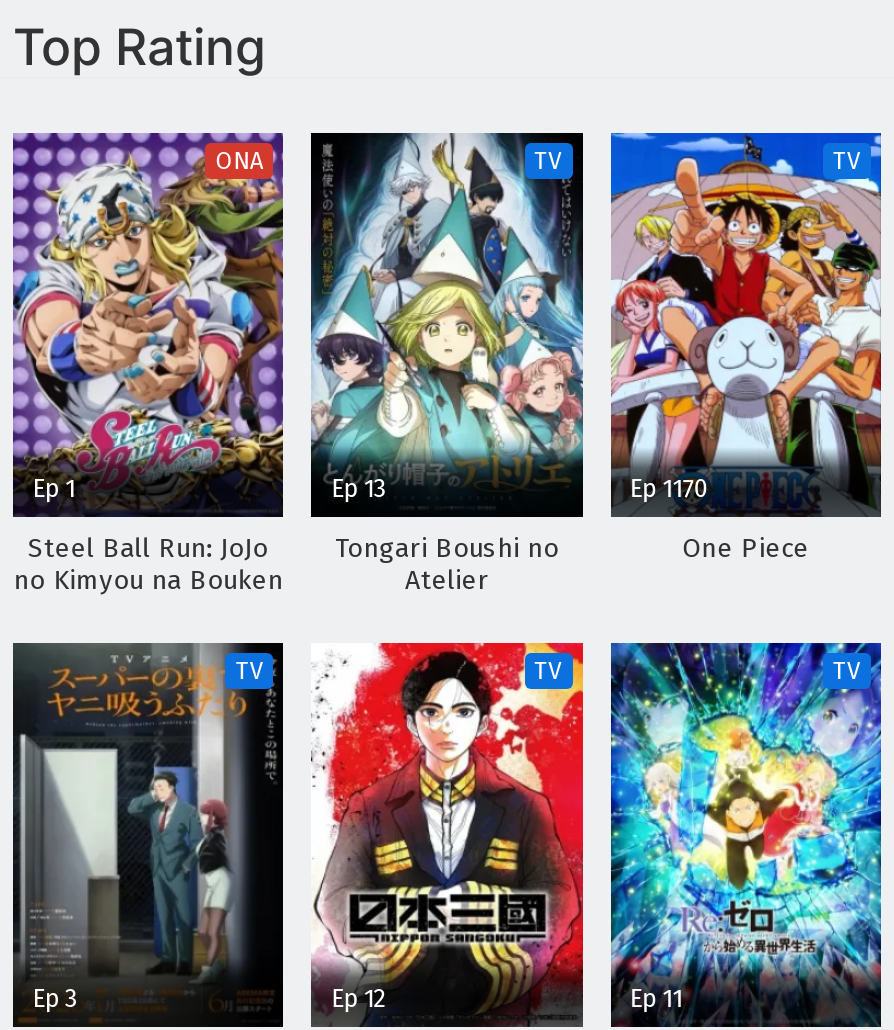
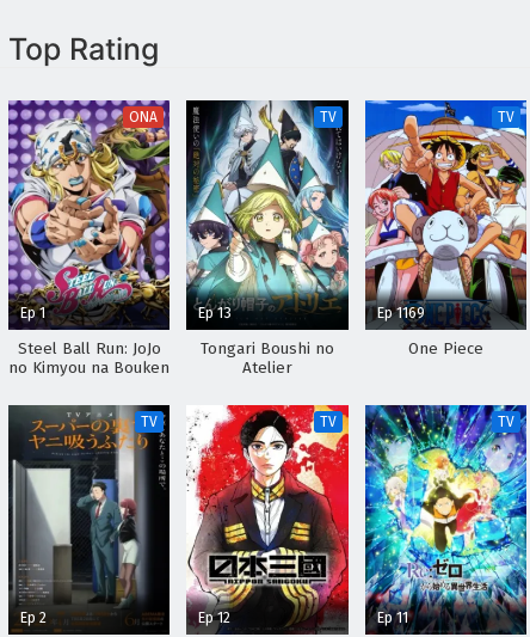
- Ep 1170
+ Ep 1169

- Ep 3
+ Ep 2
